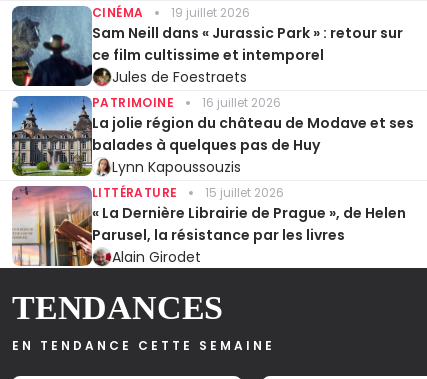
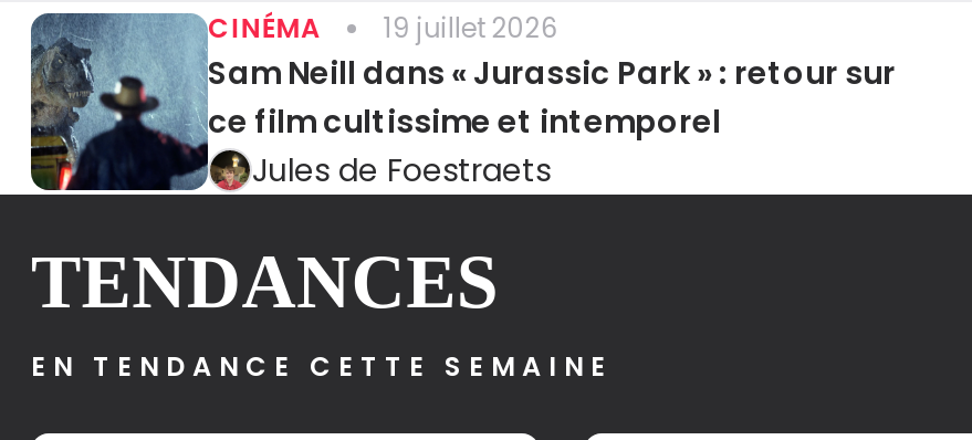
- [image]
- PATRIMOINE
- 16 juillet 2026
- La jolie région du château de Modave et ses
- balades à quelques pas de Huy
- Lynn Kapoussouzis
- LITTÉRATURE
- 15 juillet 2026
- « La Dernière Librairie de Prague », de Helen
- Parusel, la résistance par les livres
- Alain Girodet

- [image]
